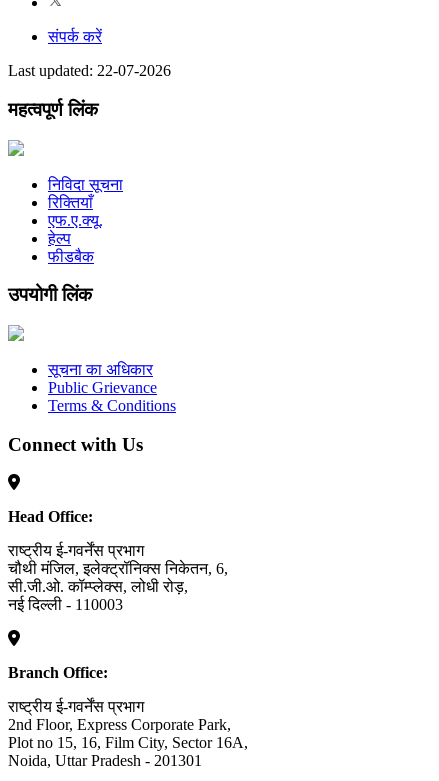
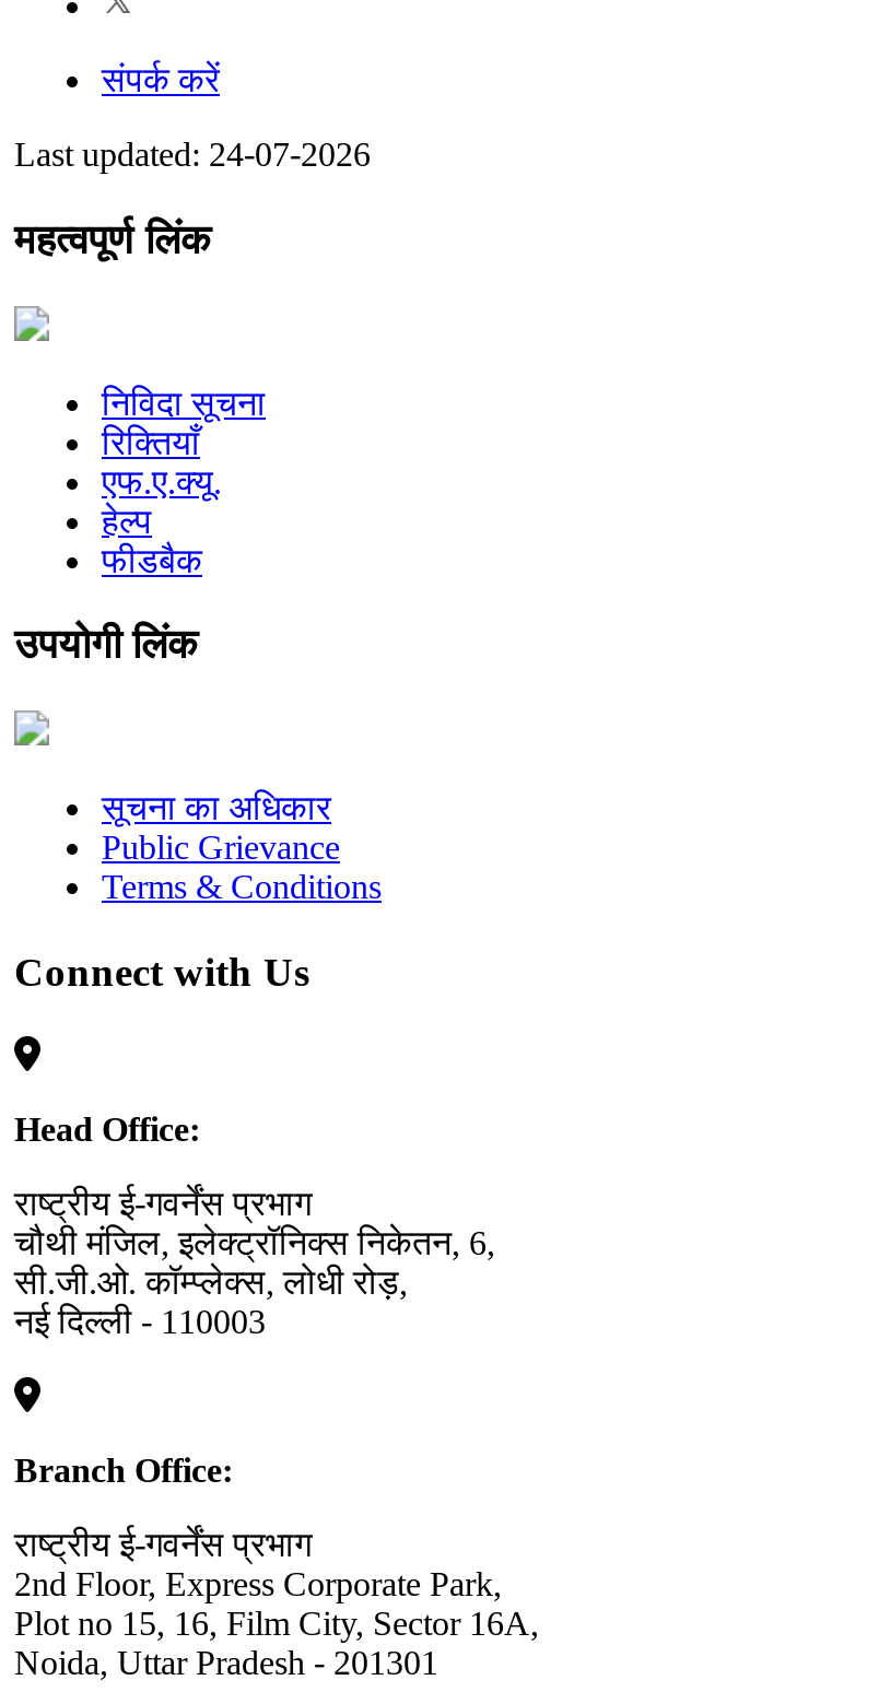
- Last updated: 22-07-2026
+ Last updated: 24-07-2026
